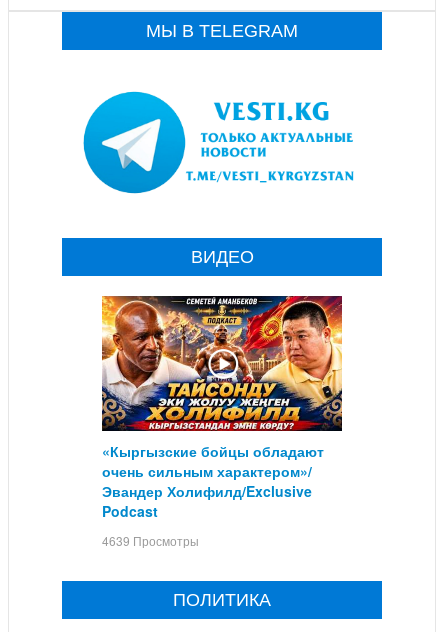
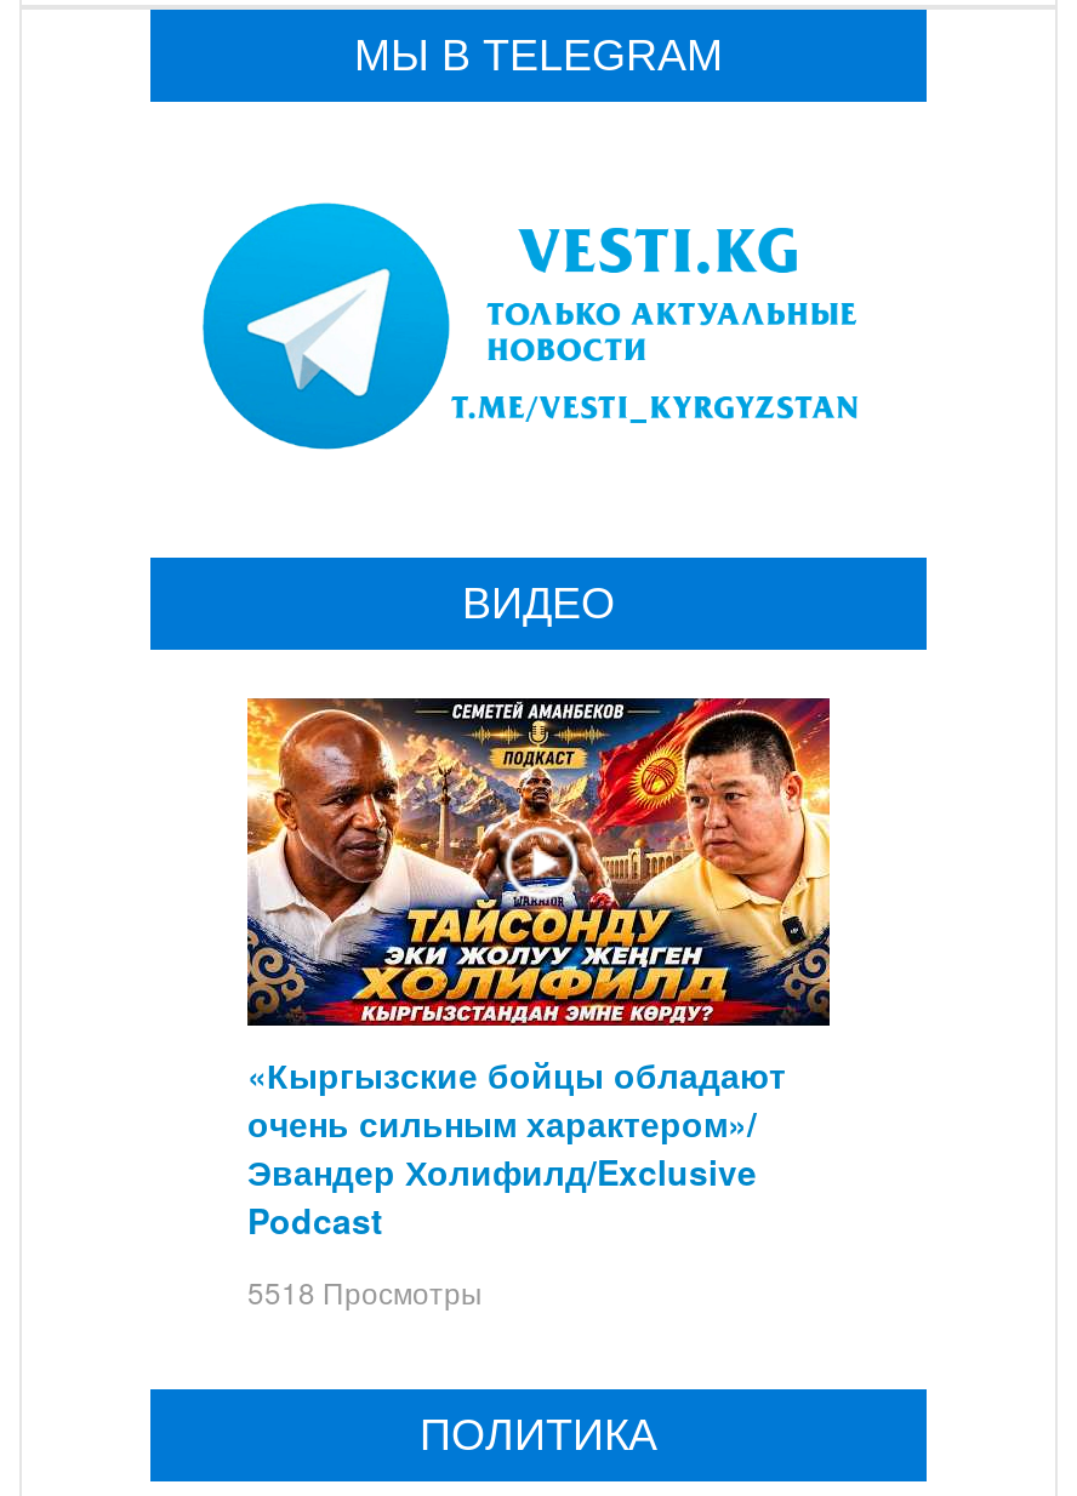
- 4639 Просмотры
+ 5518 Просмотры
